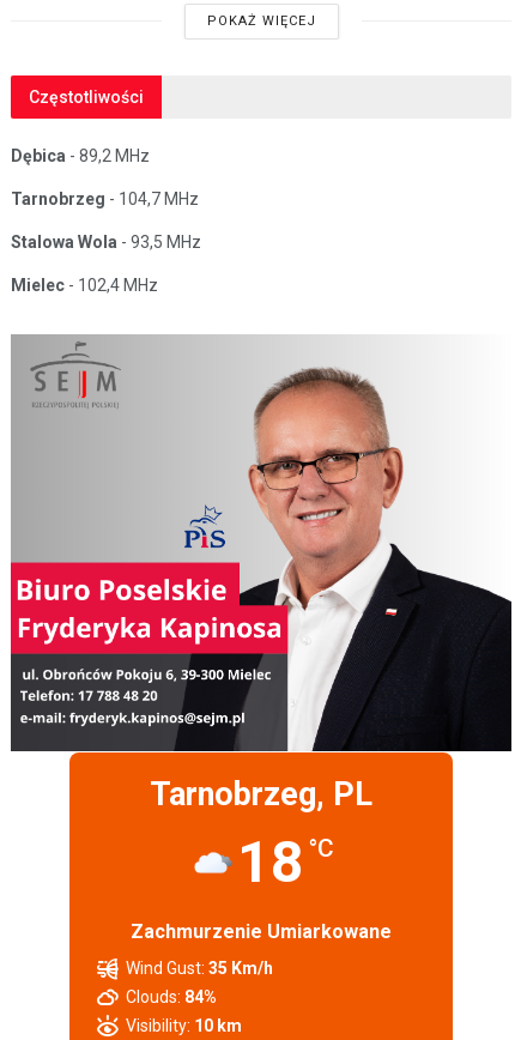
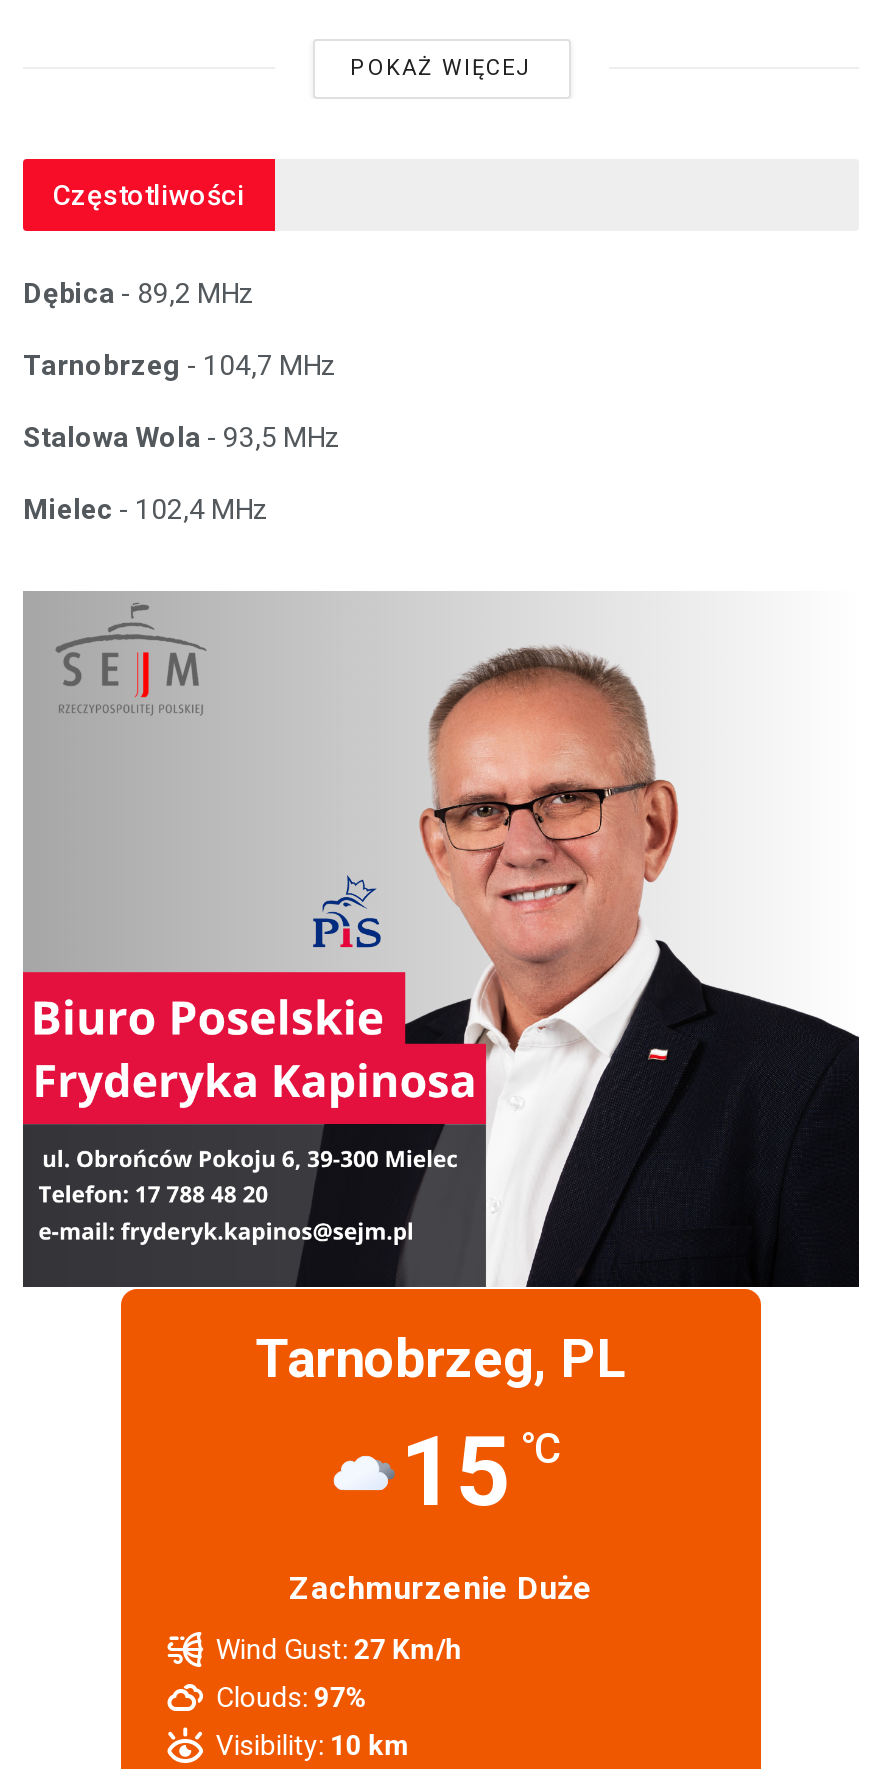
- 18 °C
+ 15 °C

- Zachmurzenie Umiarkowane
+ Zachmurzenie Duże

- Wind Gust: 35 Km/h
+ Wind Gust: 27 Km/h

- Clouds: 84%
+ Clouds: 97%
